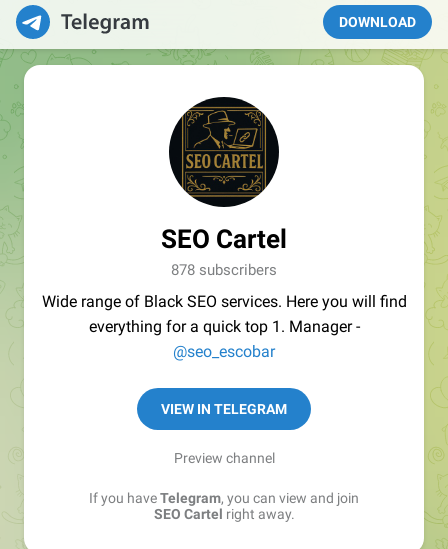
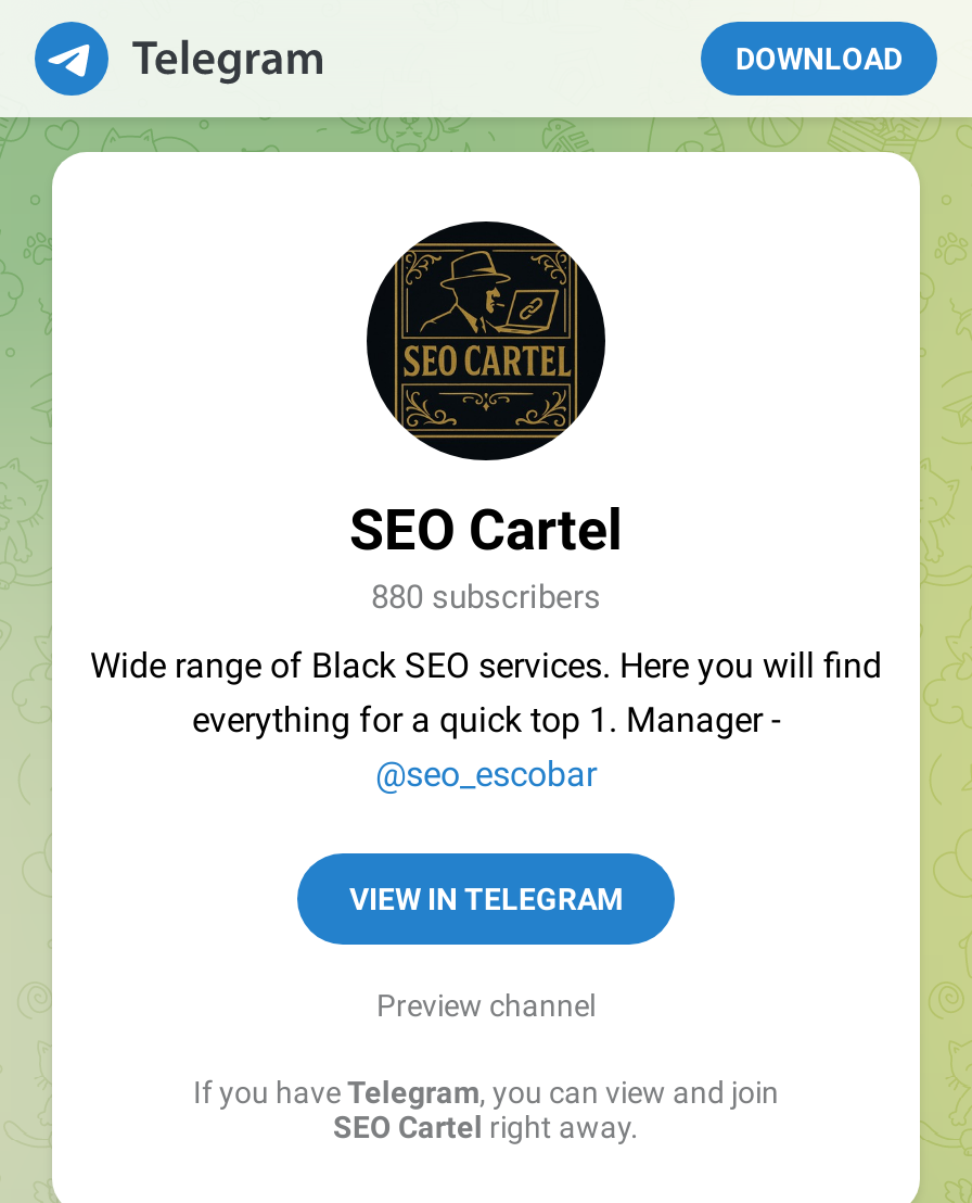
- 878 subscribers
+ 880 subscribers
